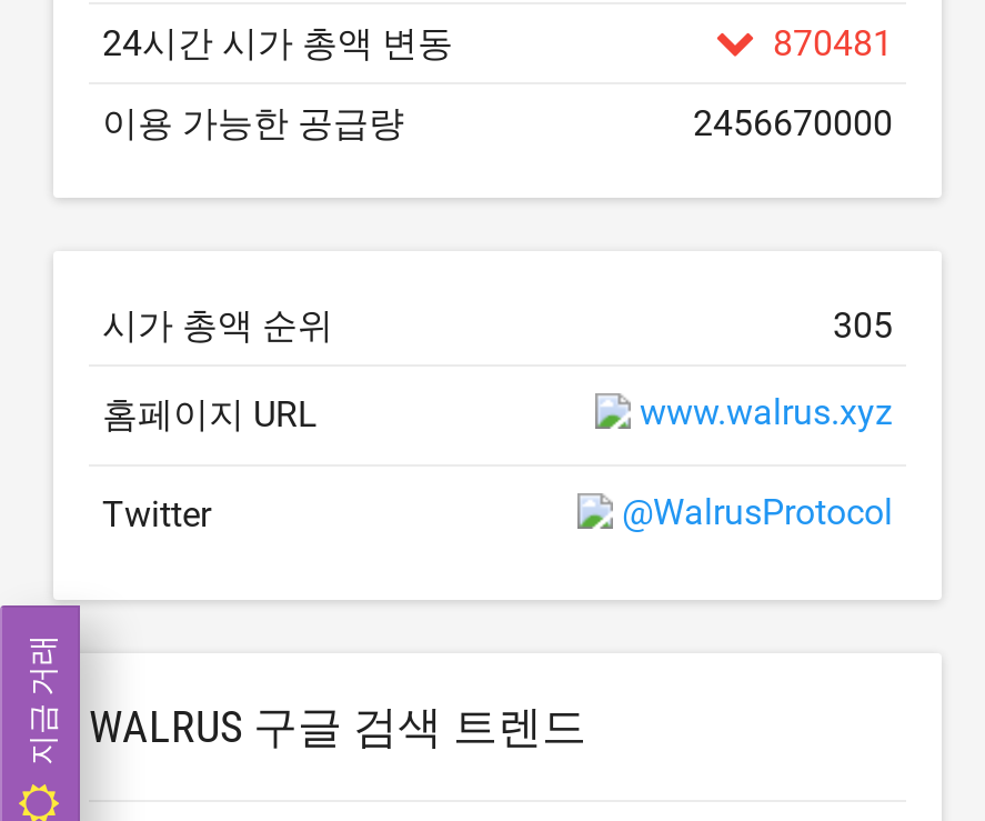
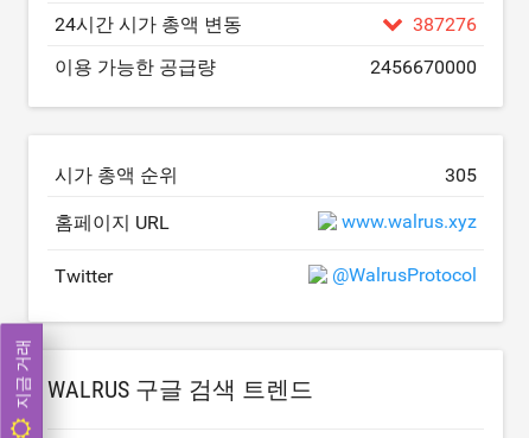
- 870481
+ 387276
